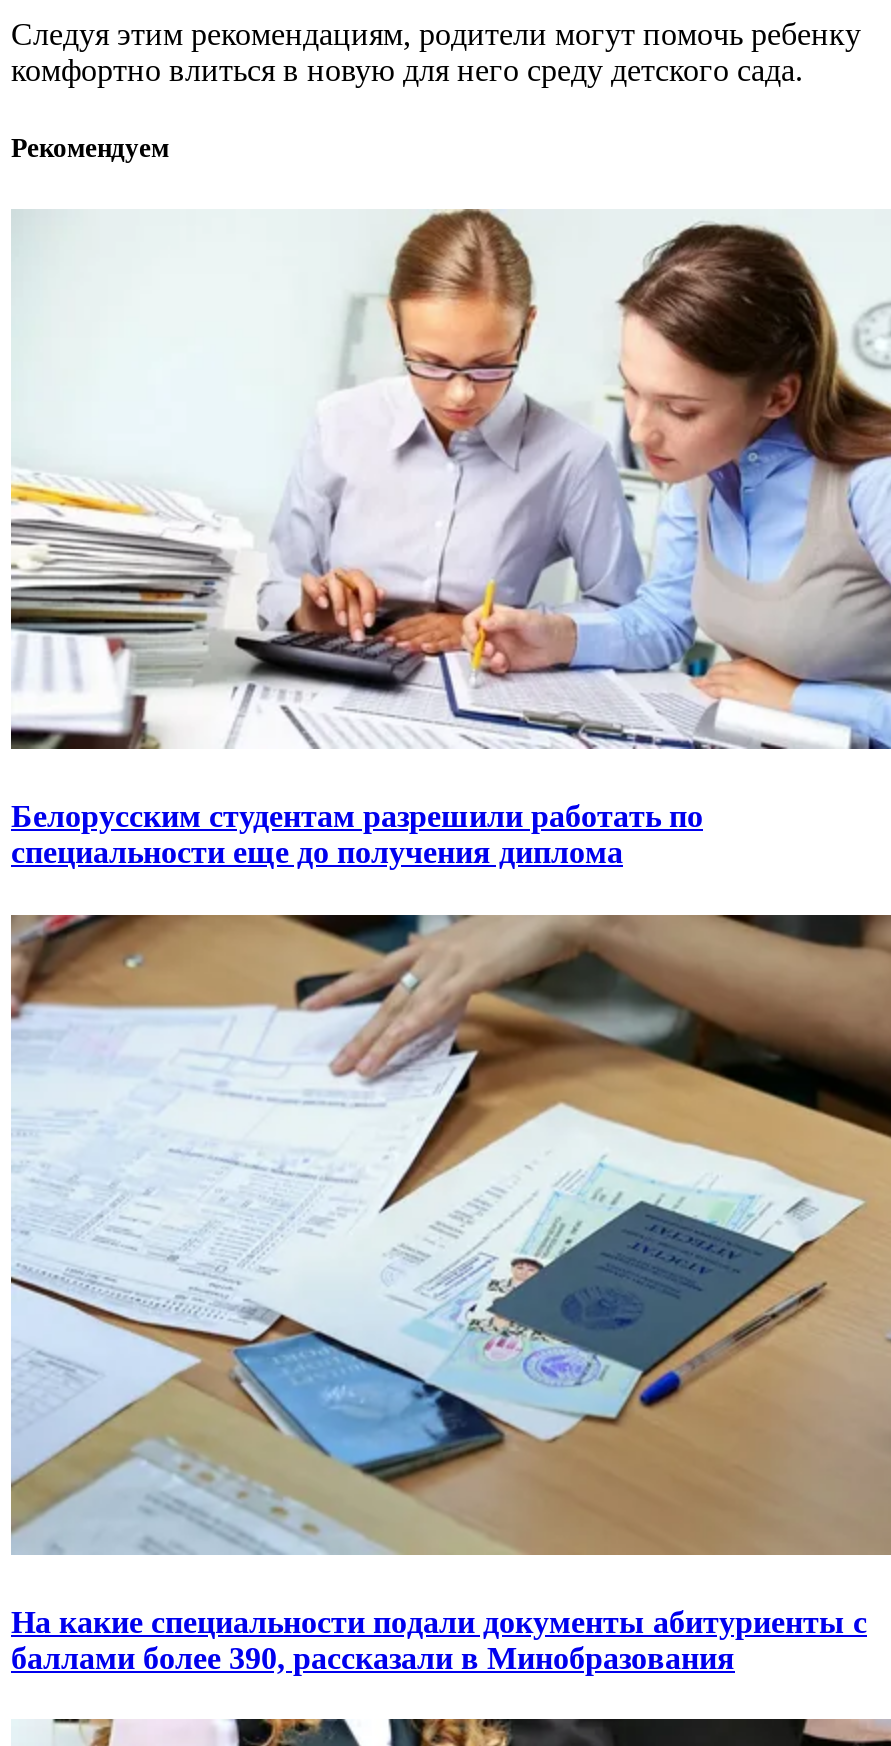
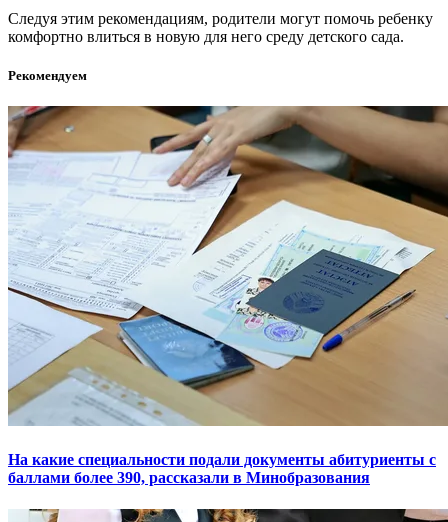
- [image]
- Белорусским студентам разрешили работать по
- специальности еще до получения диплома
